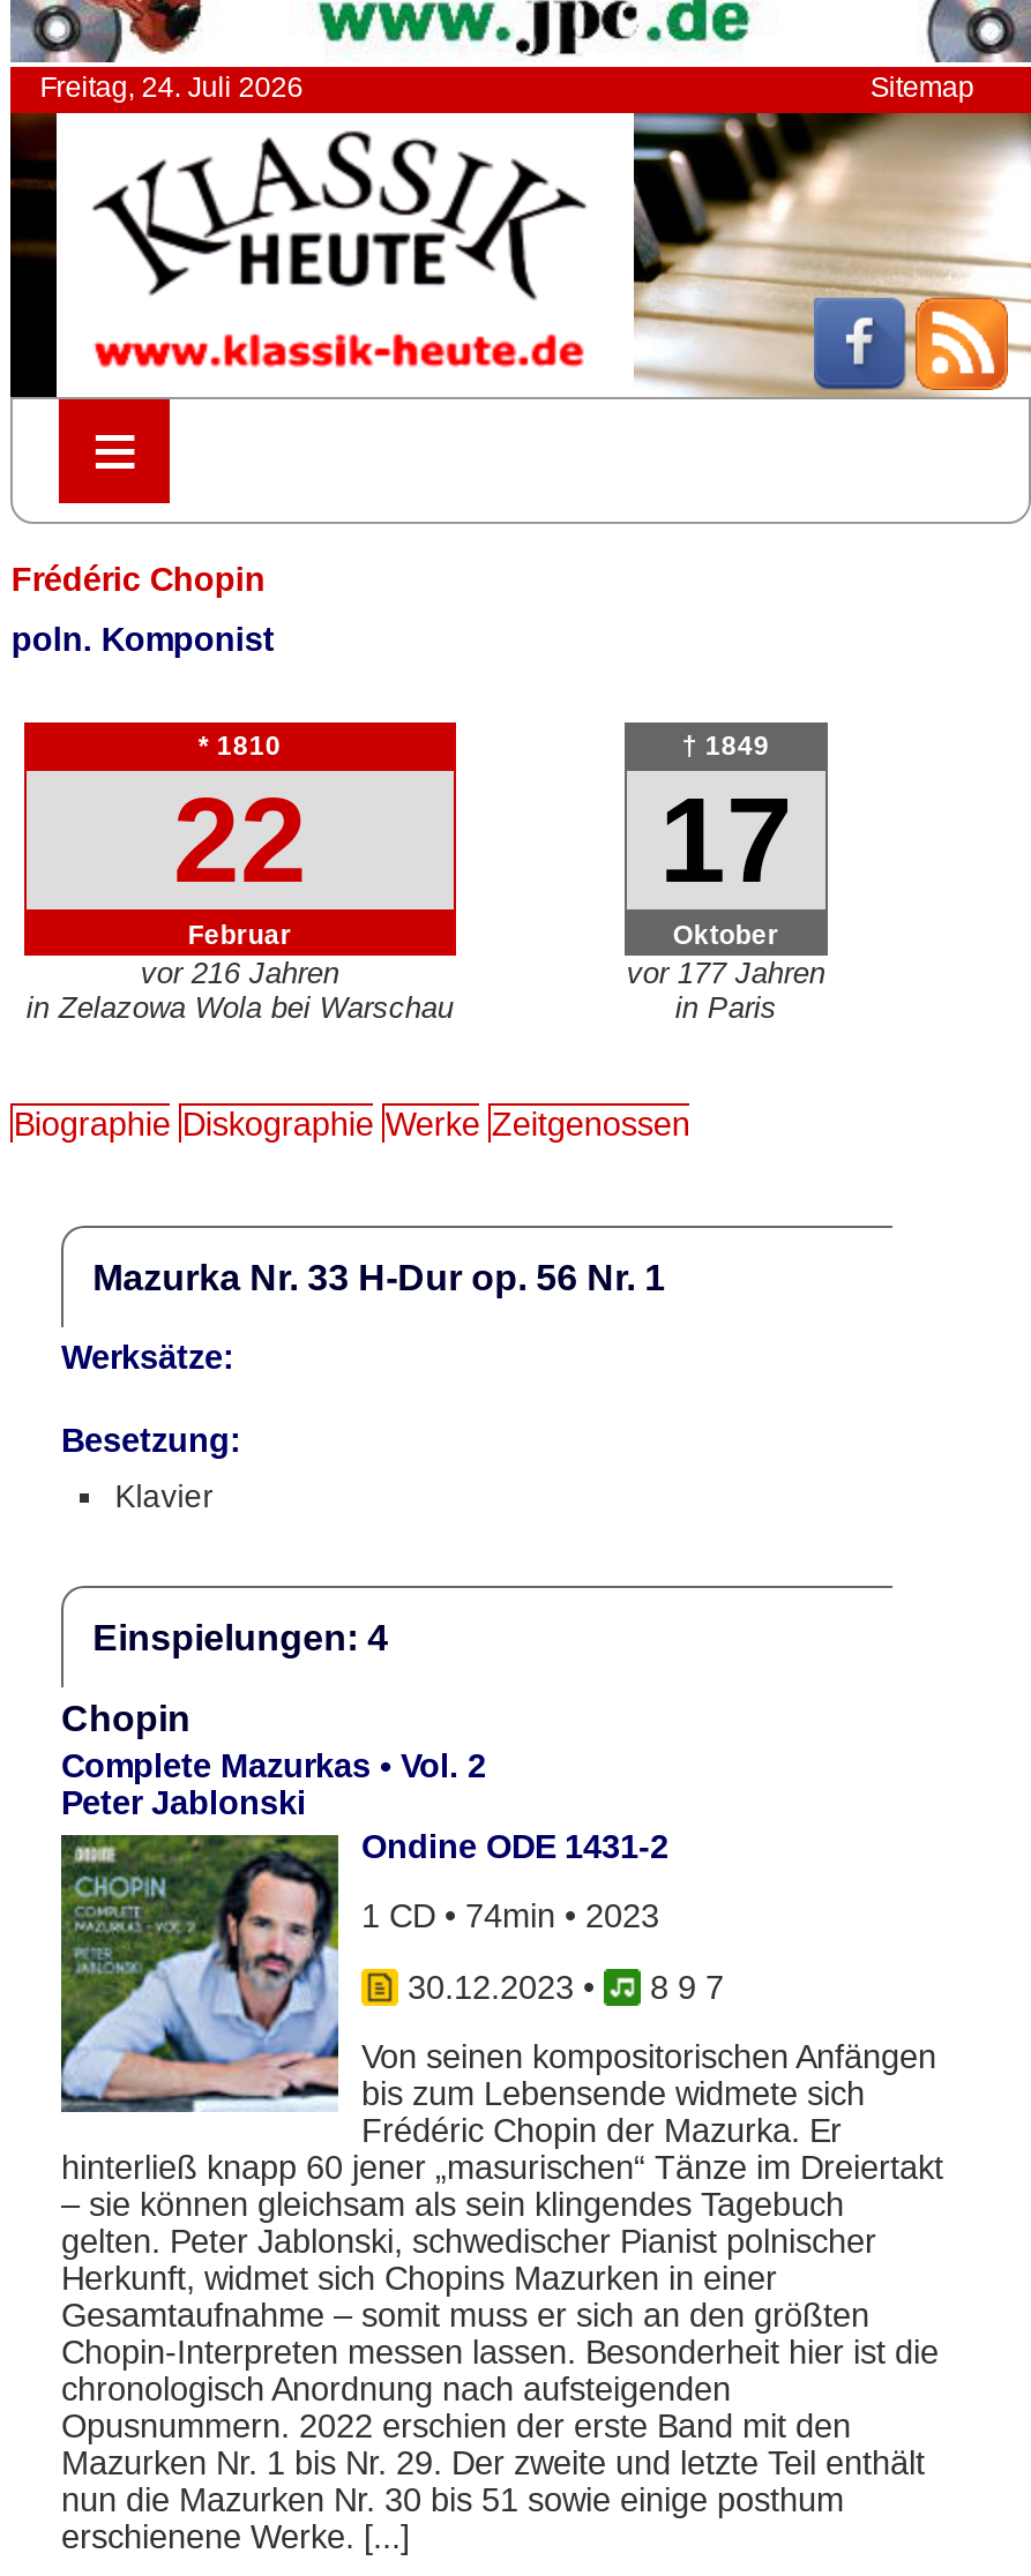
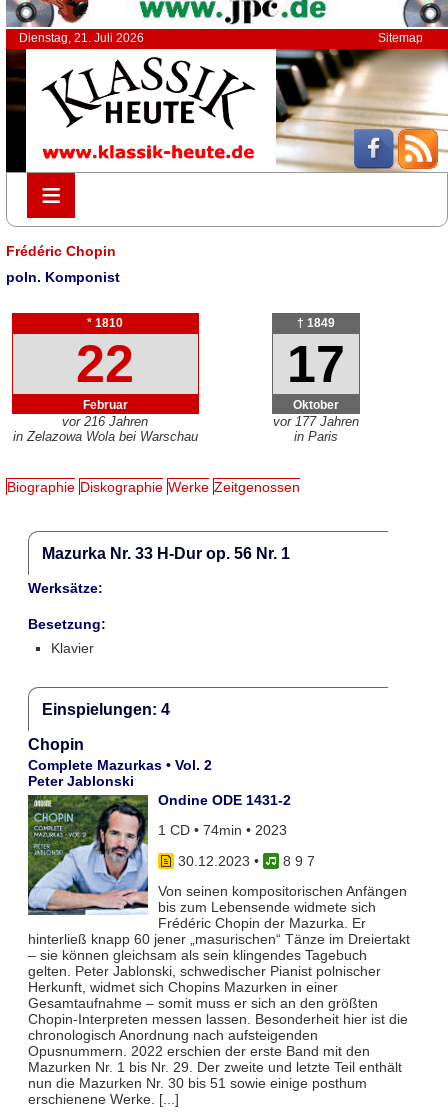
- Freitag, 24. Juli 2026
+ Dienstag, 21. Juli 2026
